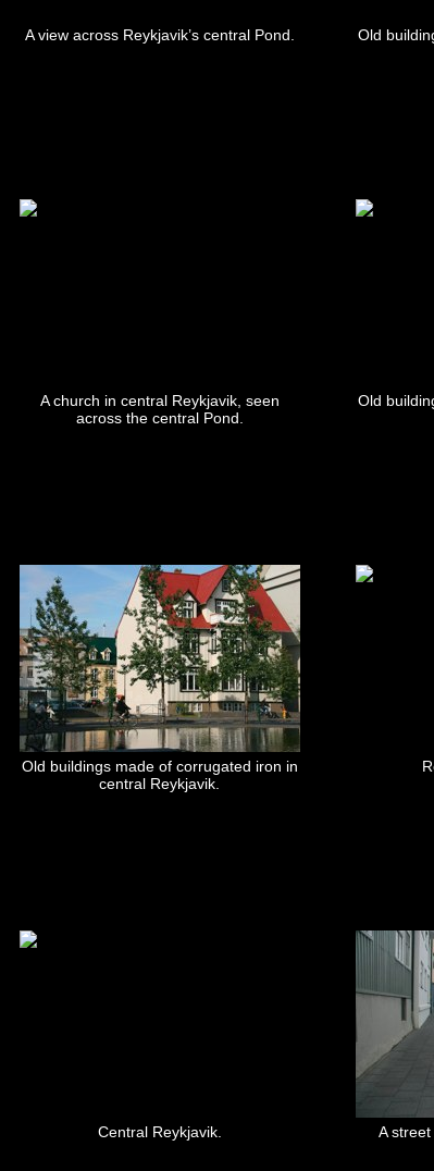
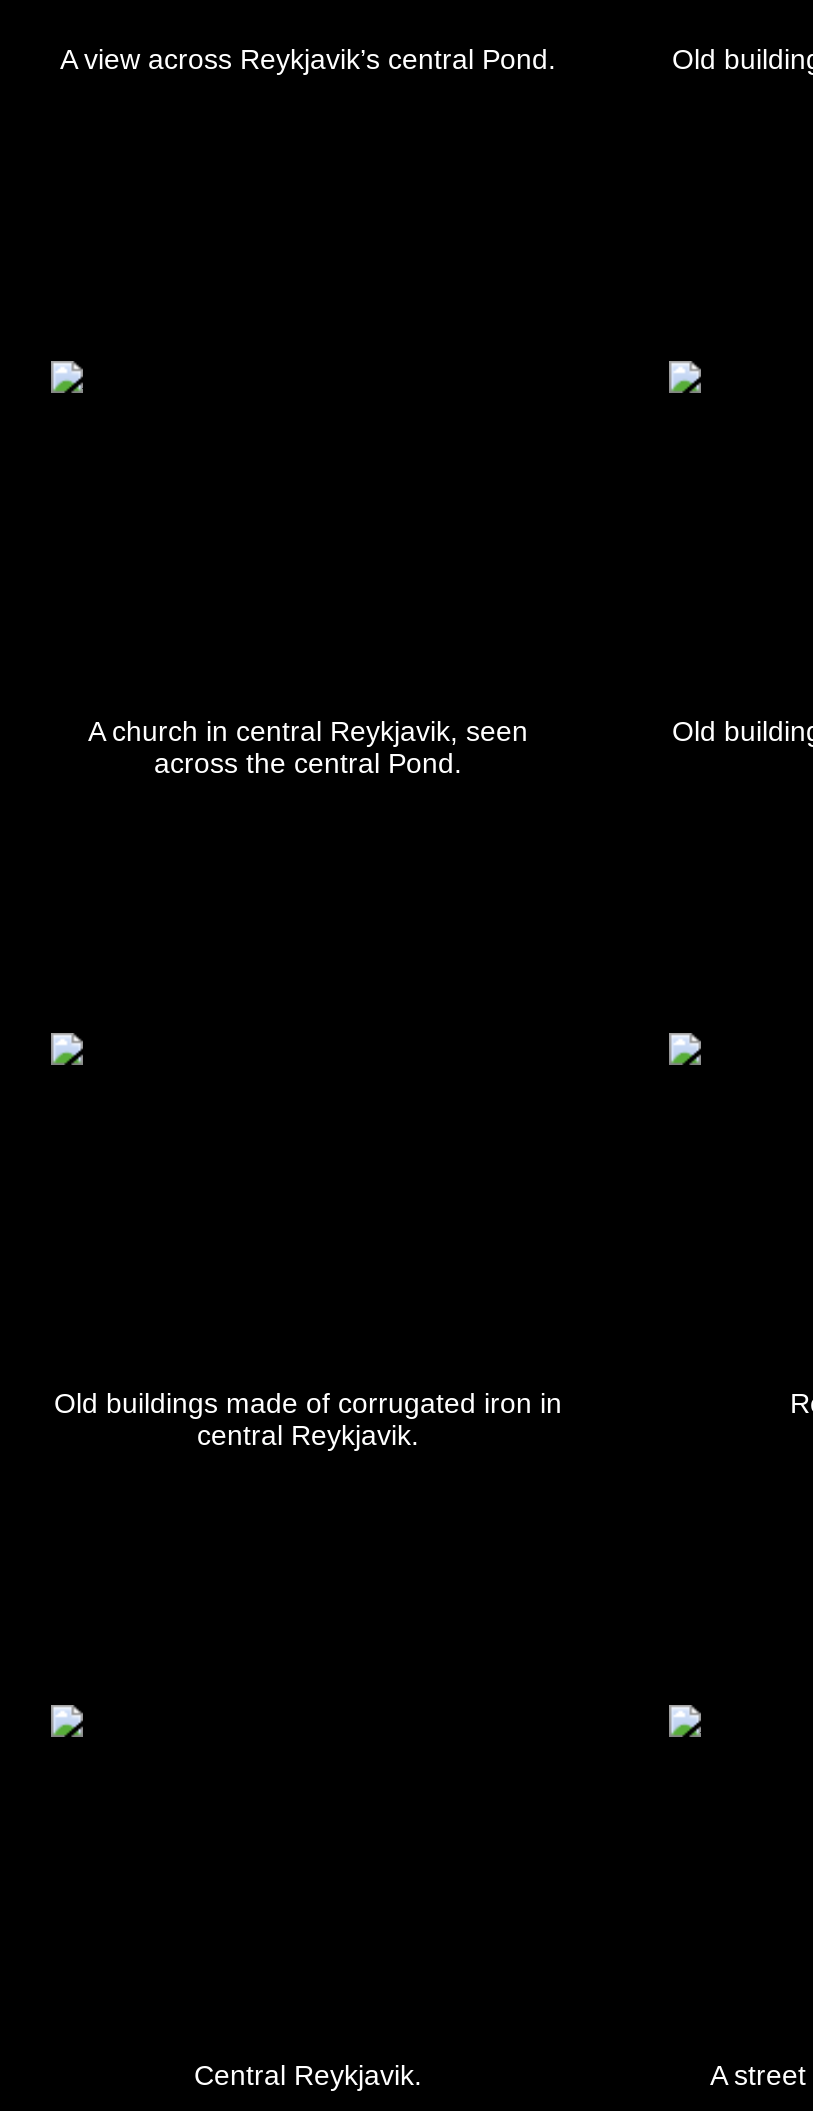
- [image]

- [image]
